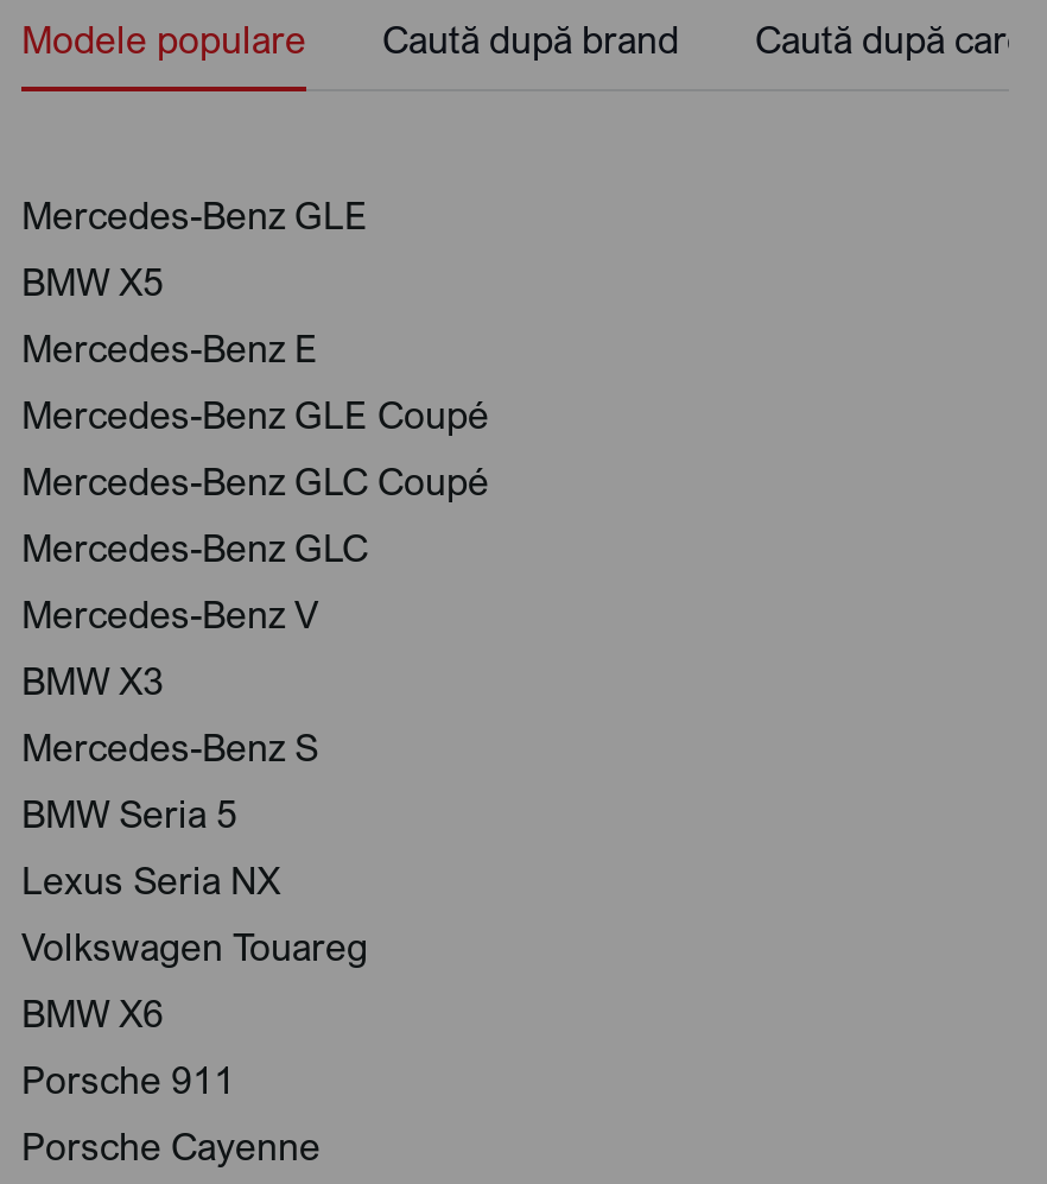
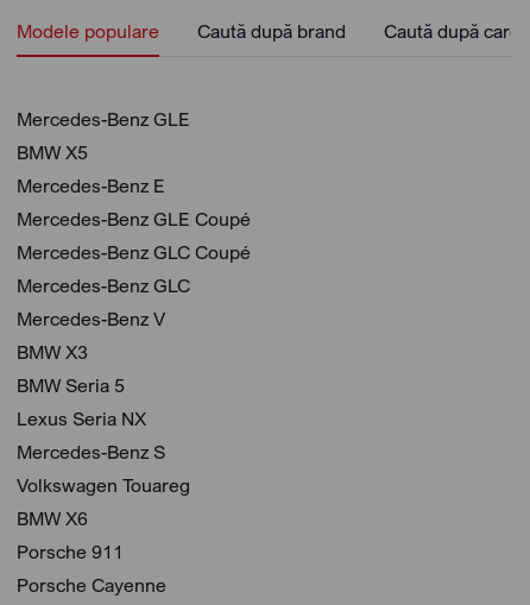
moved down: Mercedes-Benz S

moved up: BMW Seria 5 | Lexus Seria NX
